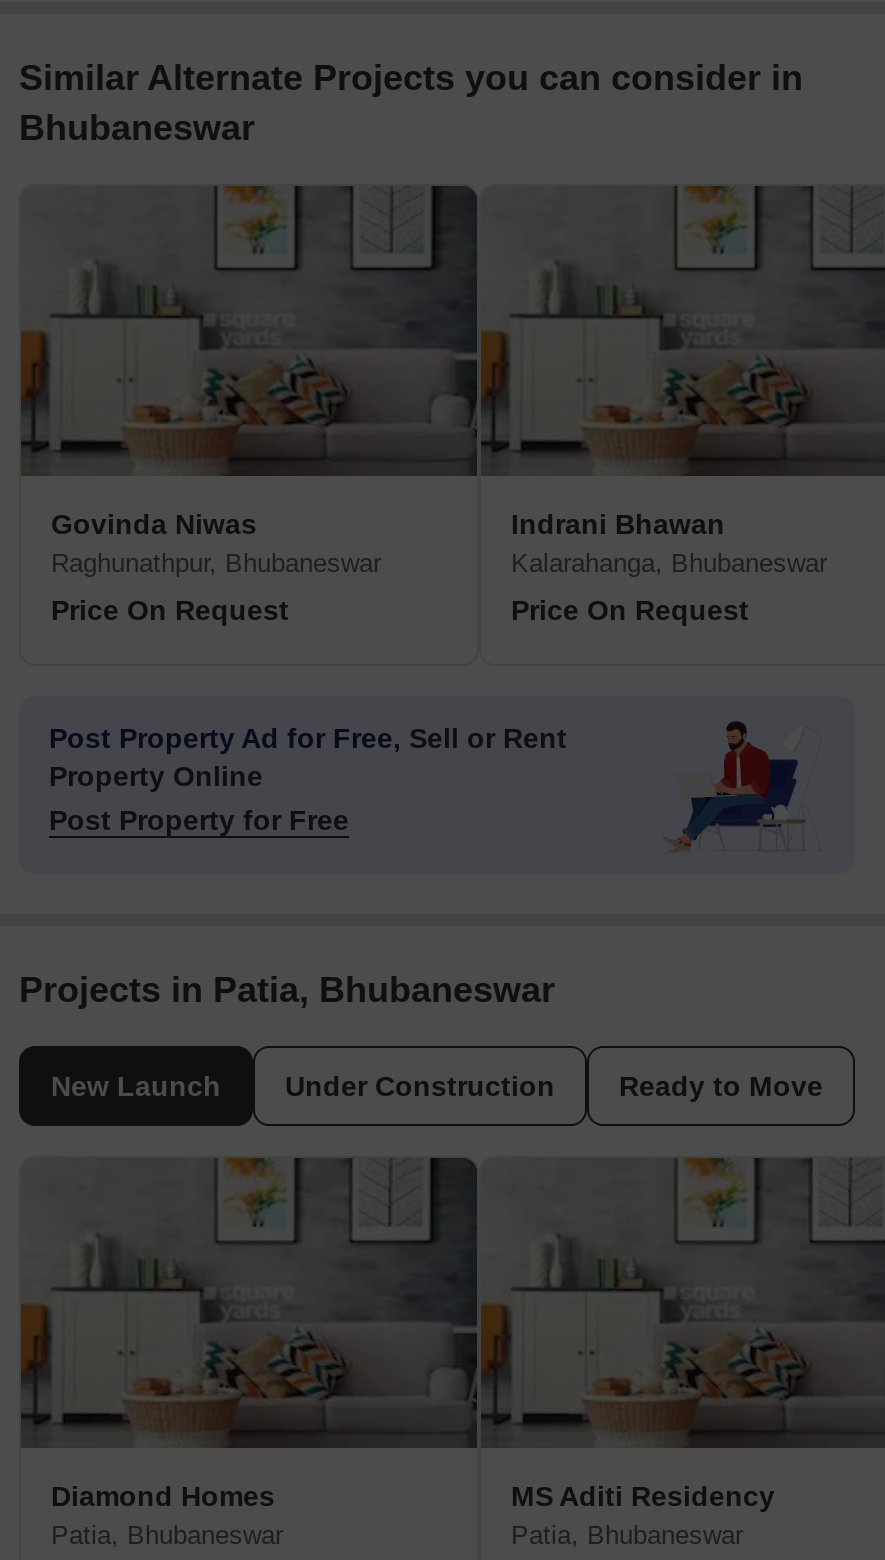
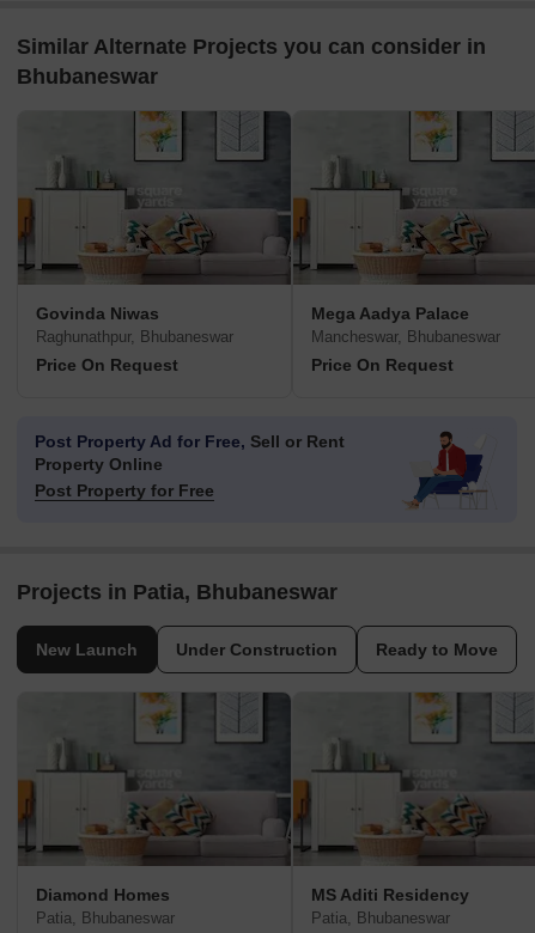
- Indrani Bhawan
- Kalarahanga, Bhubaneswar
+ Mega Aadya Palace
+ Mancheswar, Bhubaneswar
